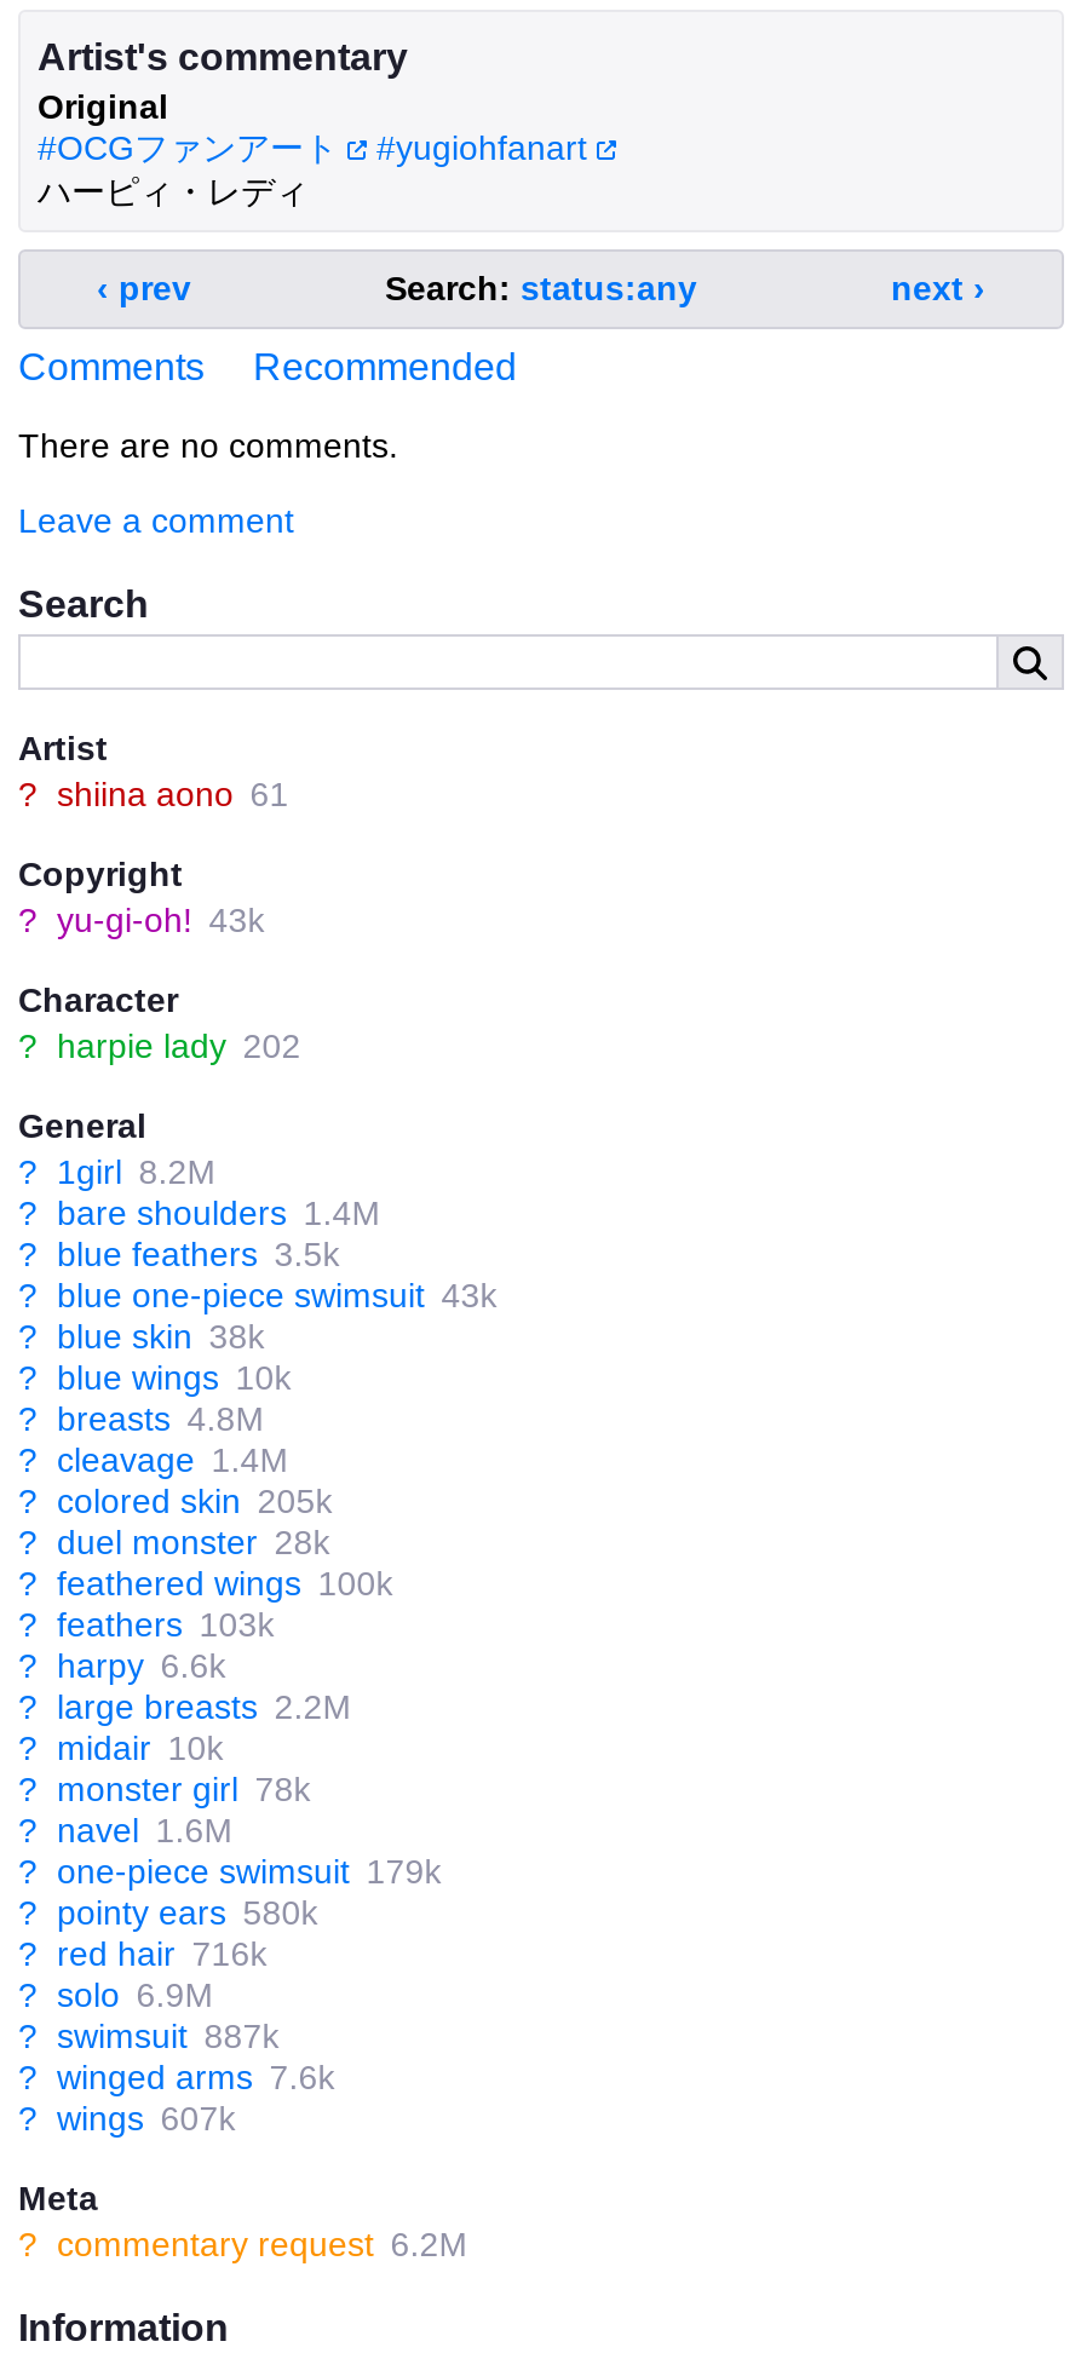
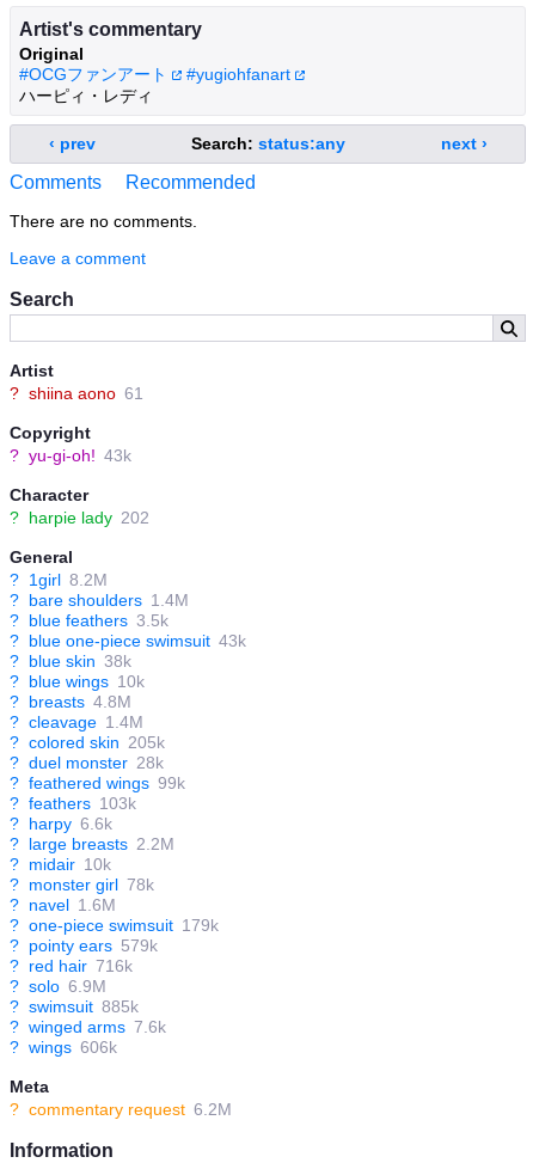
- ? feathered wings 100k
+ ? feathered wings 99k

- ? pointy ears 580k
+ ? pointy ears 579k

- ? swimsuit 887k
+ ? swimsuit 885k

- ? wings 607k
+ ? wings 606k
